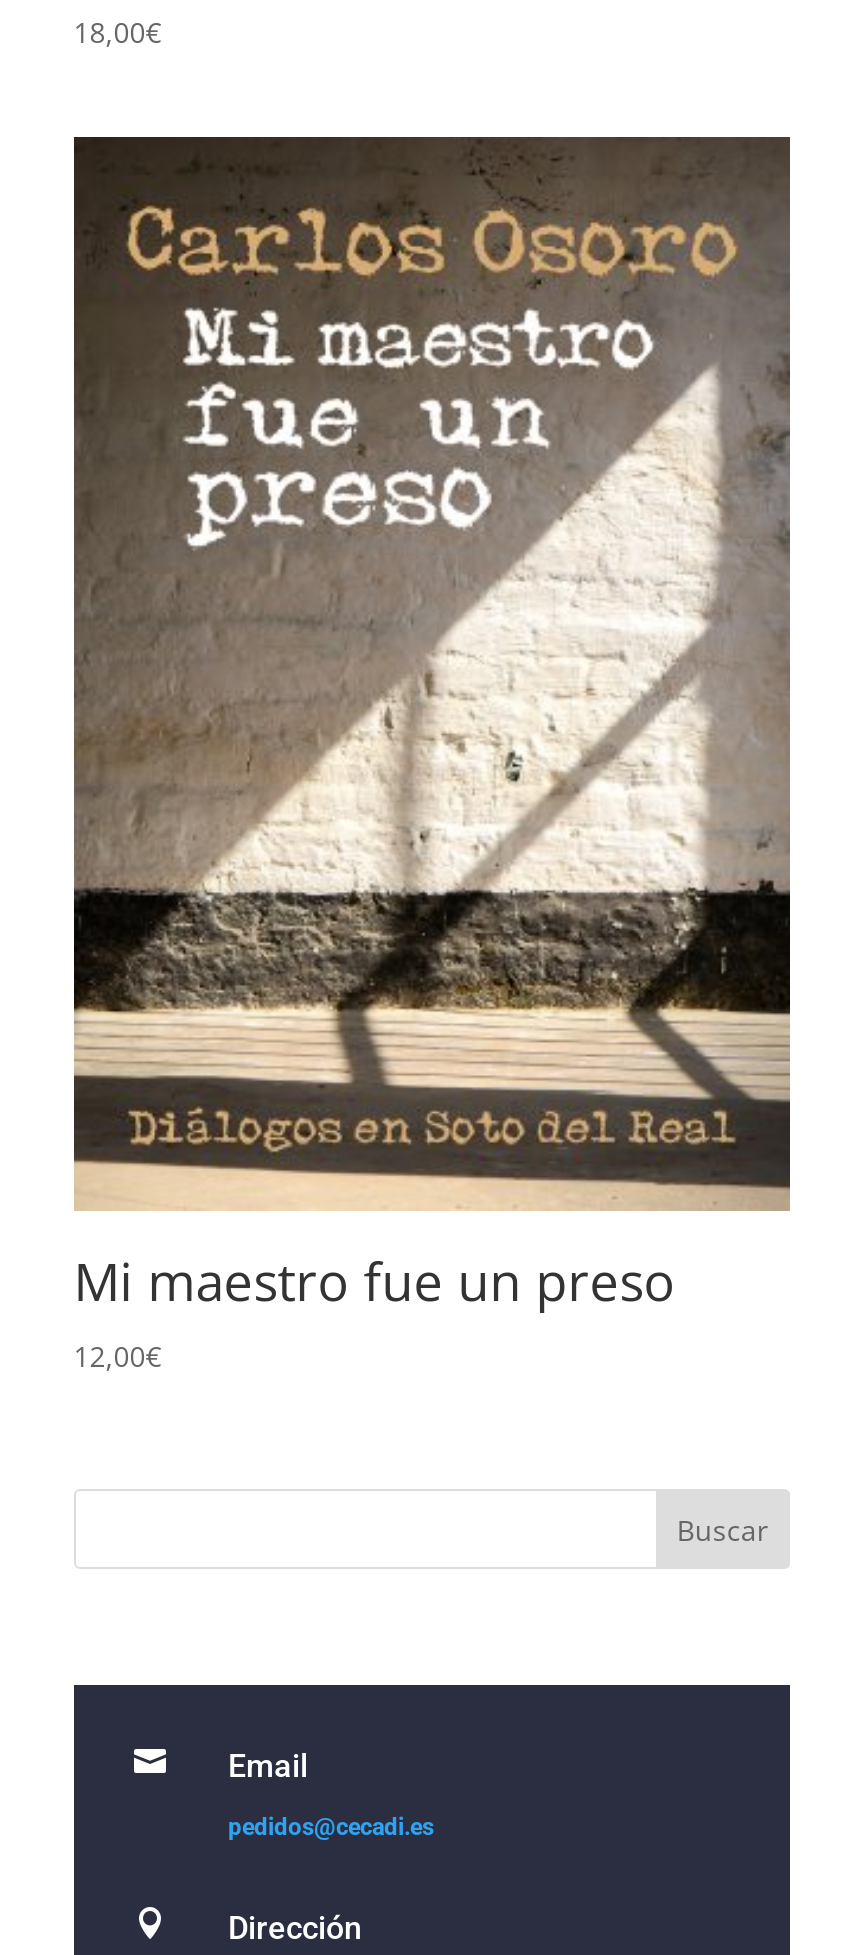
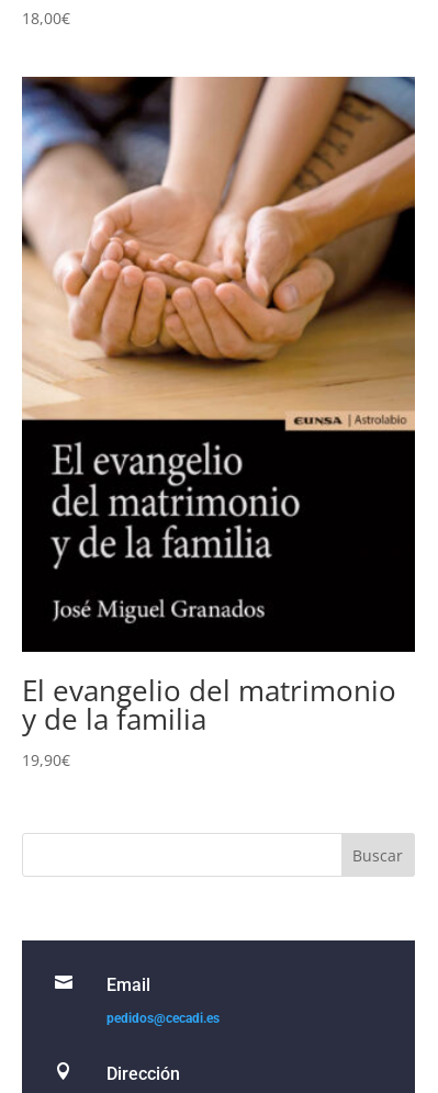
- [image]
- Mi maestro fue un preso
- 12,00€
+ [image]
+ El evangelio del matrimonio
+ y de la familia
+ 19,90€
